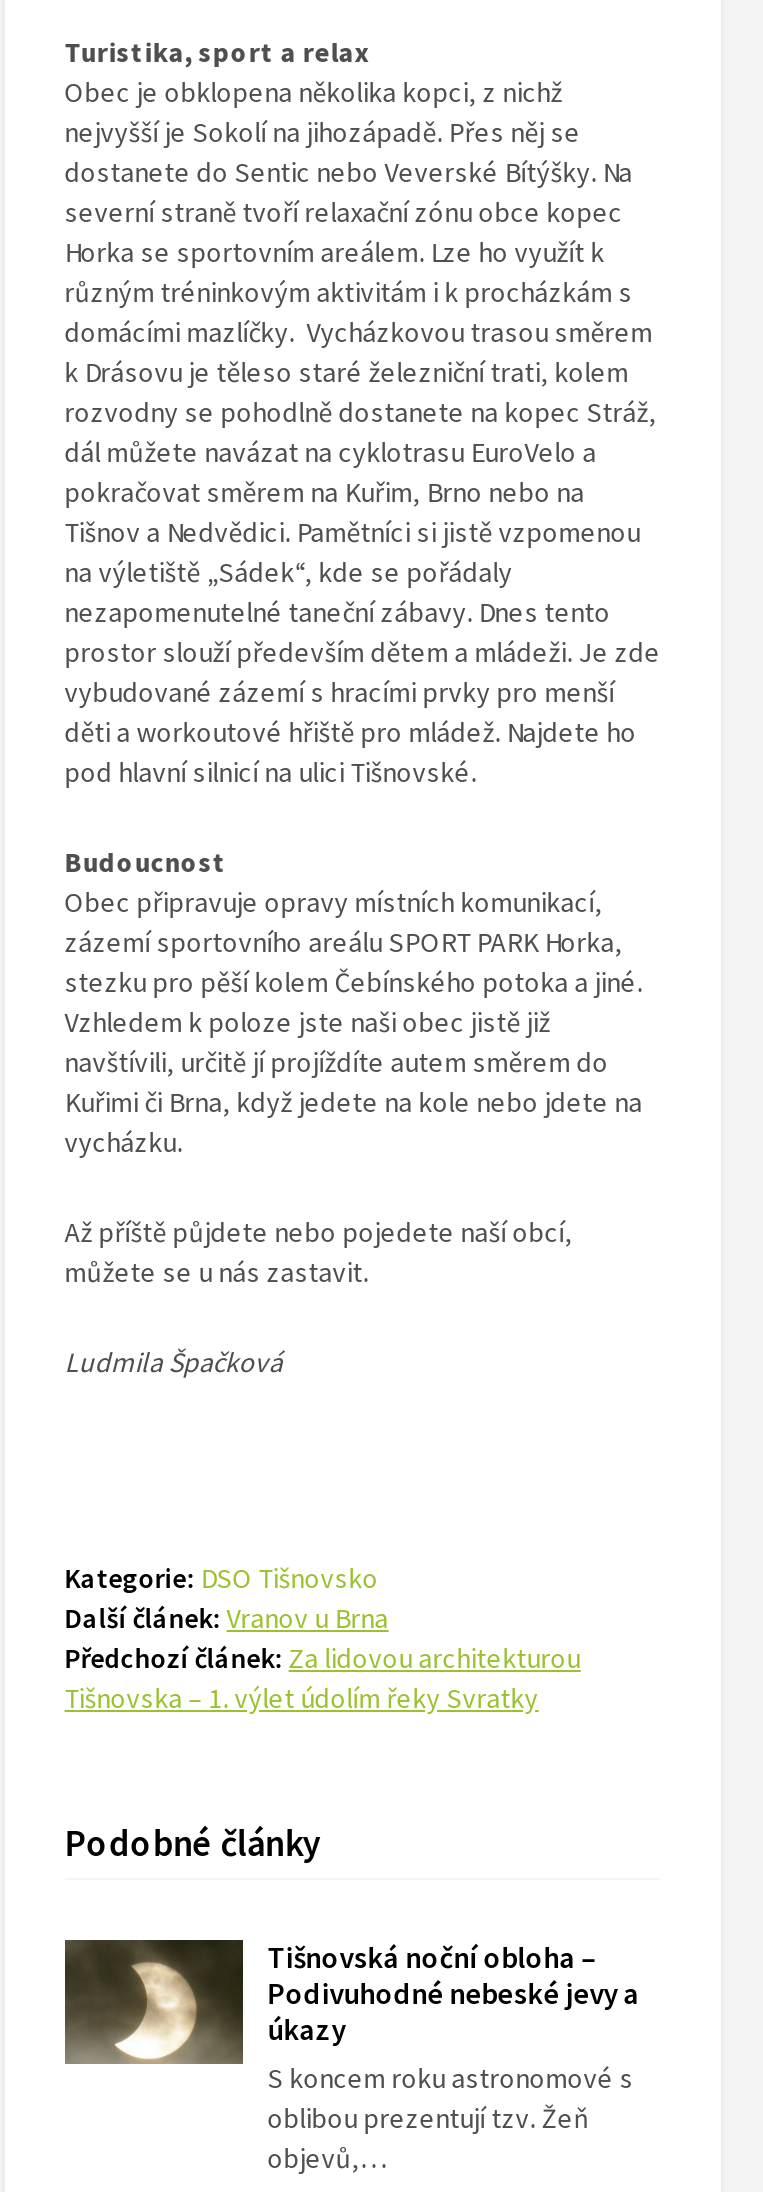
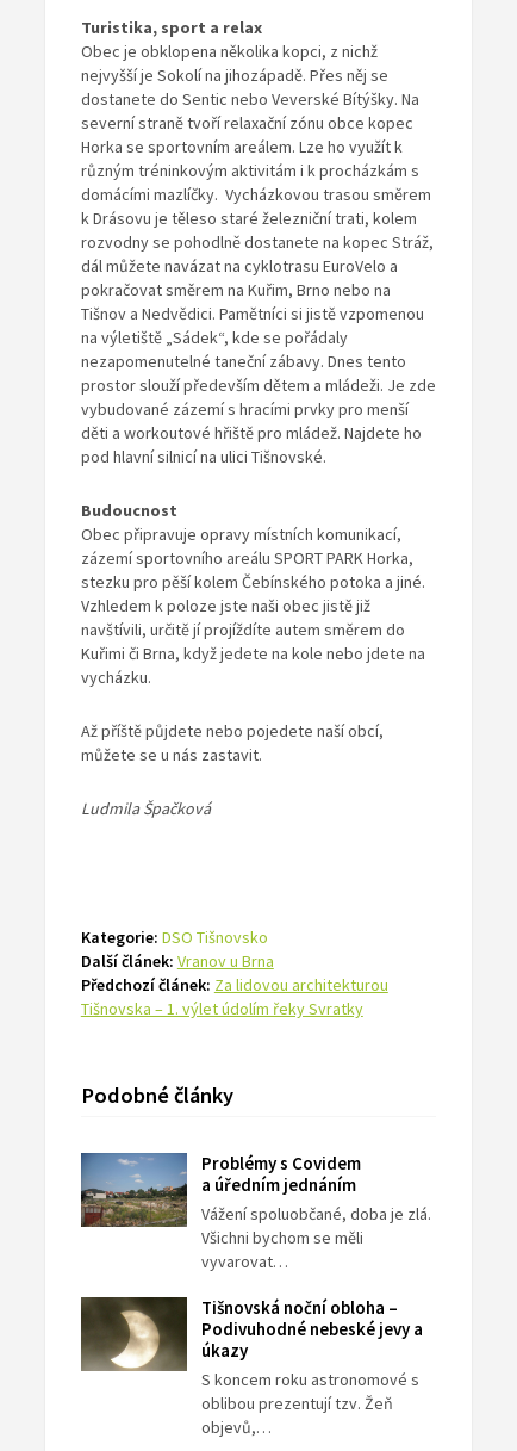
+ [image]
+ Problémy s Covidem
+ a úředním jednáním
+ Vážení spoluobčané, doba je zlá.
+ Všichni bychom se měli
+ vyvarovat…
